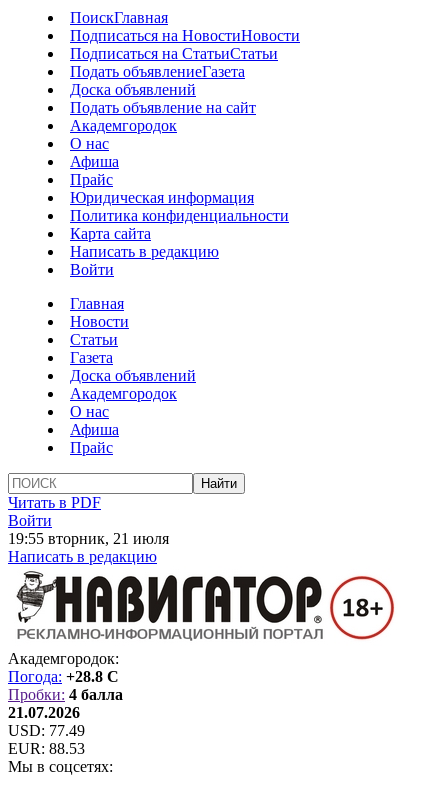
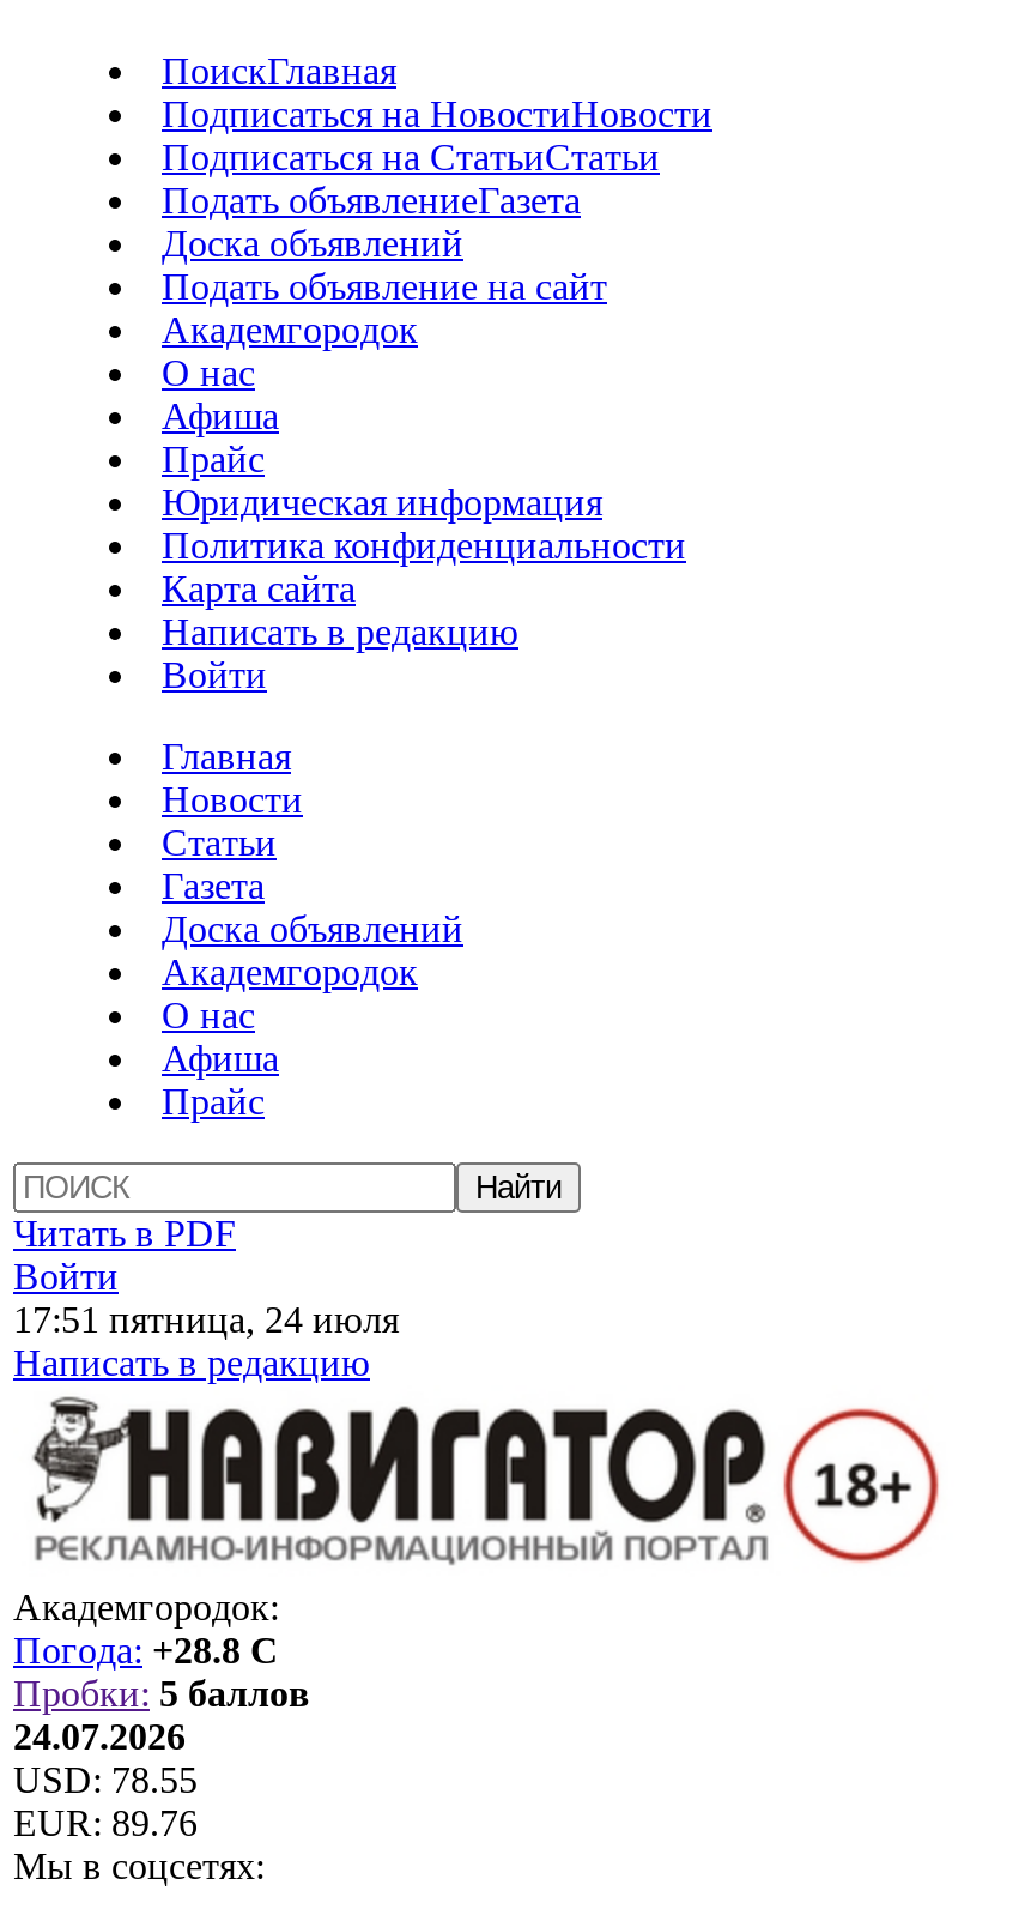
- 19:55 вторник, 21 июля
+ 17:51 пятница, 24 июля

- Пробки: 4 балла
+ Пробки: 5 баллов

- 21.07.2026
+ 24.07.2026

- USD: 77.49
+ USD: 78.55

- EUR: 88.53
+ EUR: 89.76
